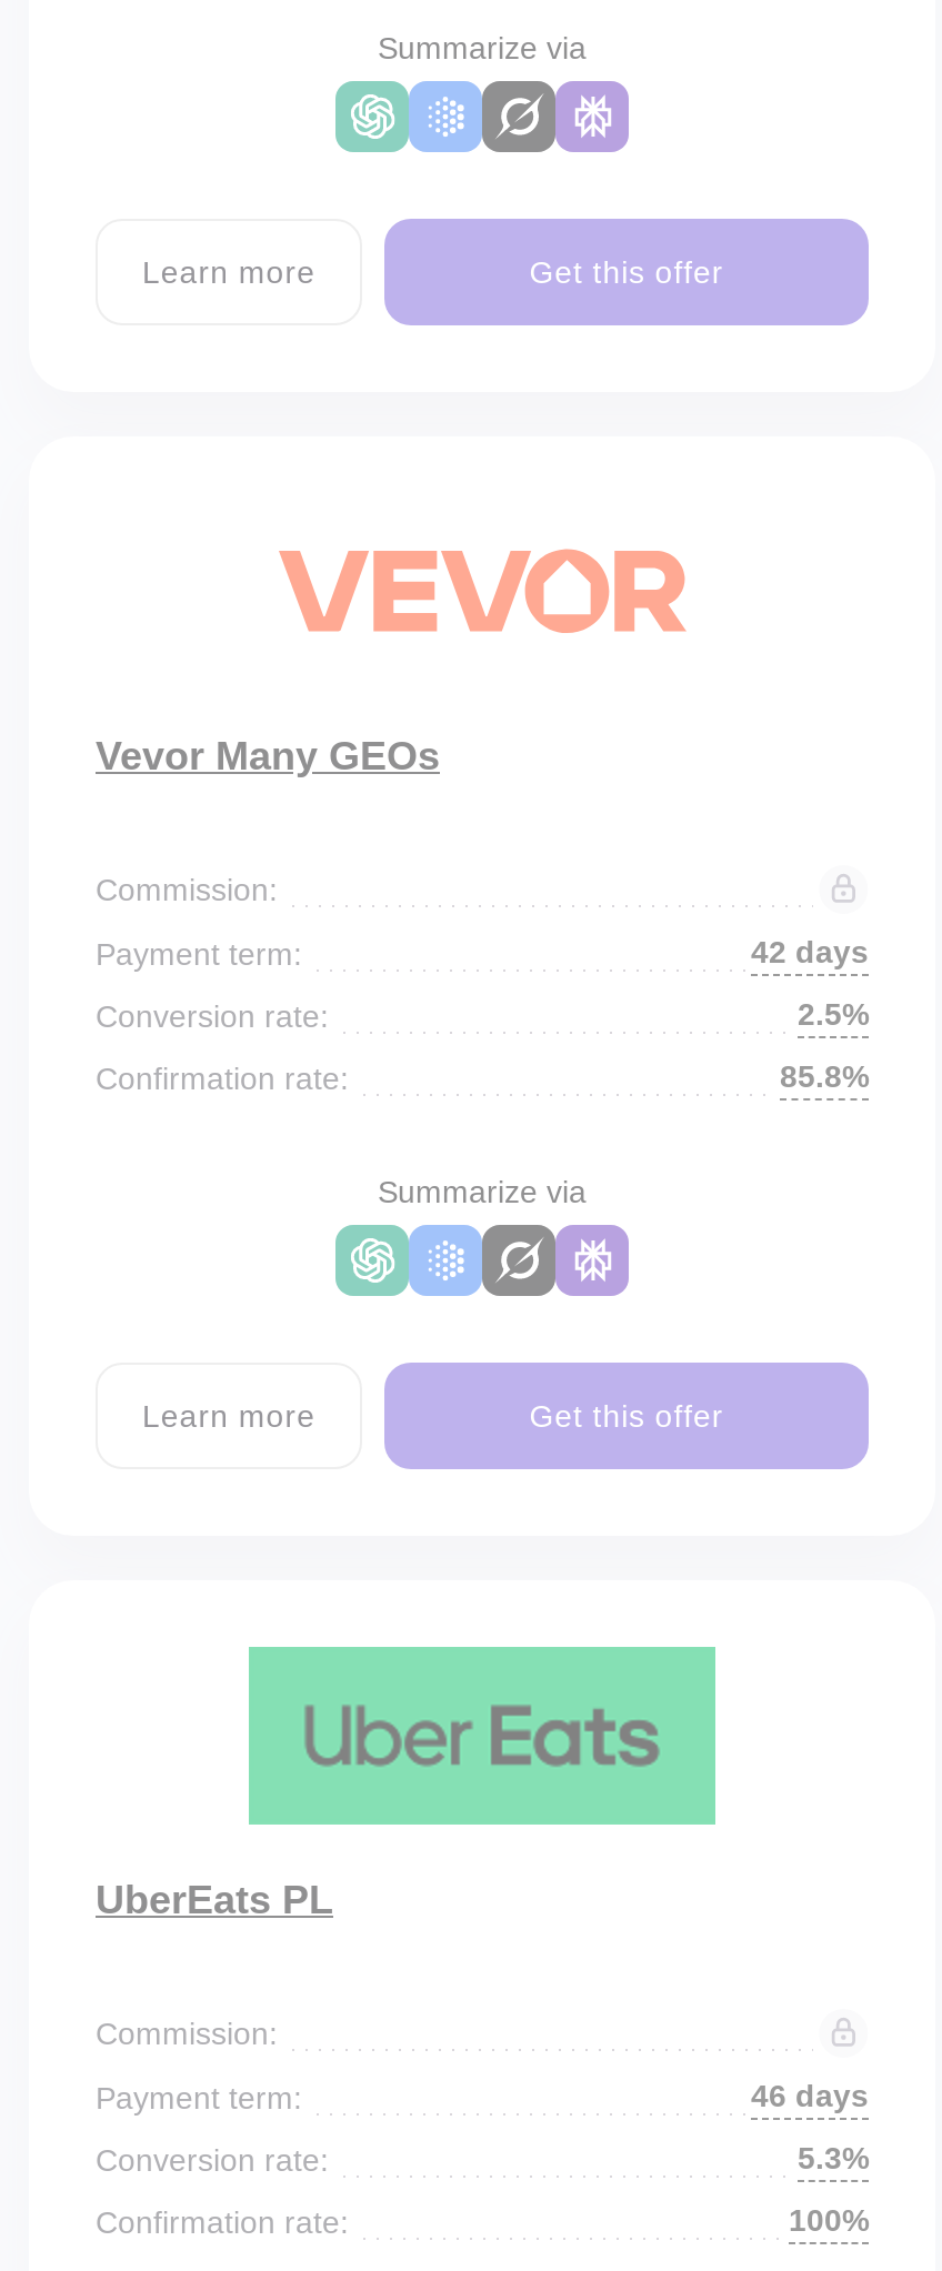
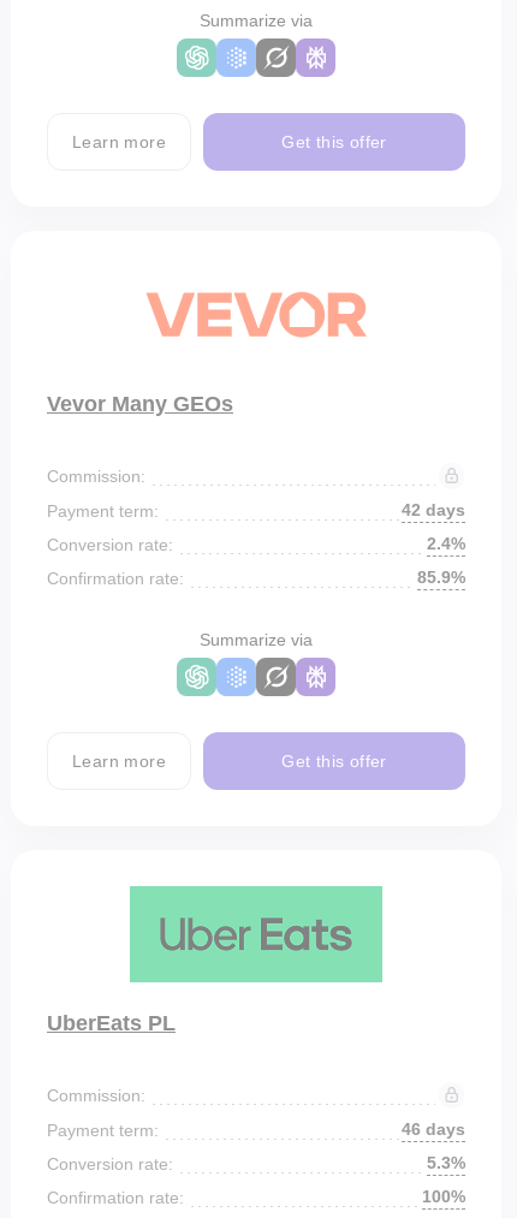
- 2.5%
+ 2.4%

- 85.8%
+ 85.9%
